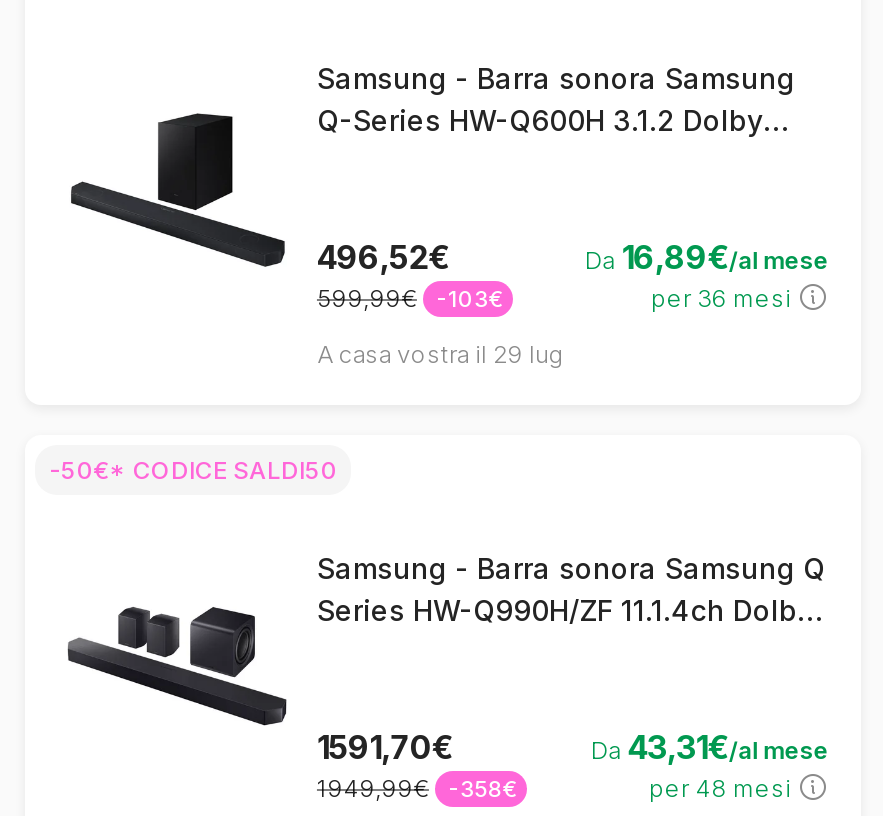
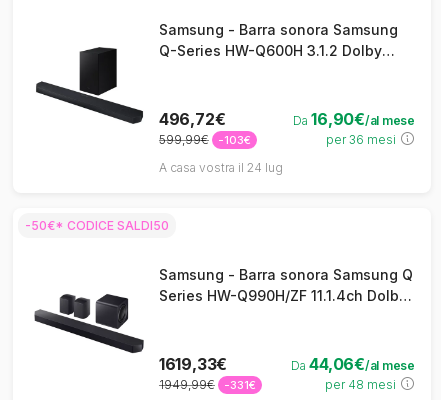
- 496,52€
+ 496,72€

- Da 16,89€/al mese
+ Da 16,90€/al mese

- A casa vostra il 29 lug
+ A casa vostra il 24 lug

- 1591,70€
+ 1619,33€

- Da 43,31€/al mese
+ Da 44,06€/al mese

- 1949,99€ -358€
+ 1949,99€ -331€
